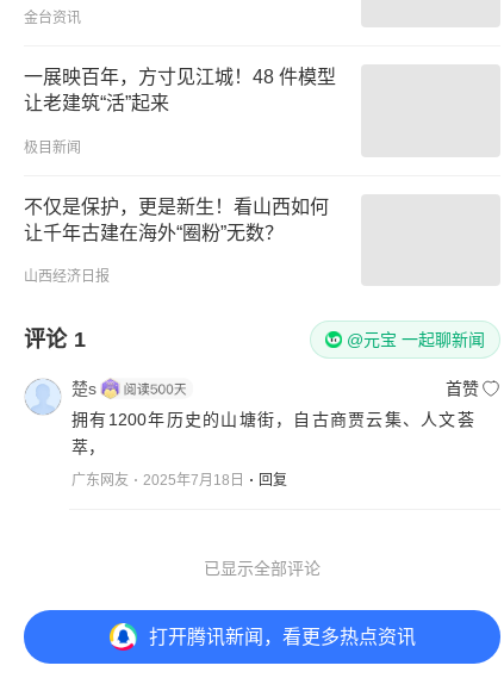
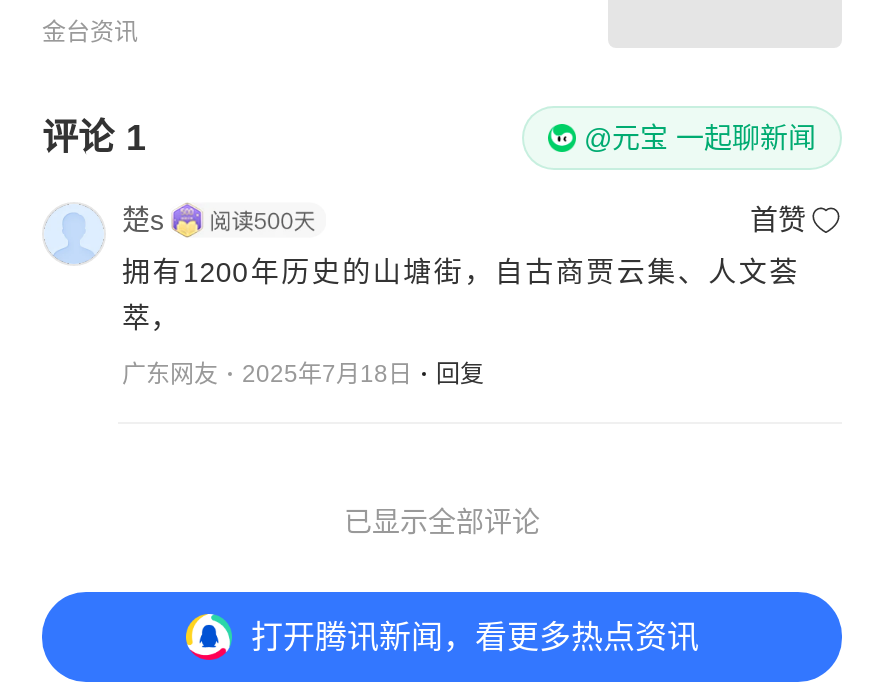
- 一展映百年，方寸见江城！48 件模型
- 让老建筑“活”起来
- 极目新闻
- 不仅是保护，更是新生！看山西如何
- 让千年古建在海外“圈粉”无数？
- 山西经济日报
